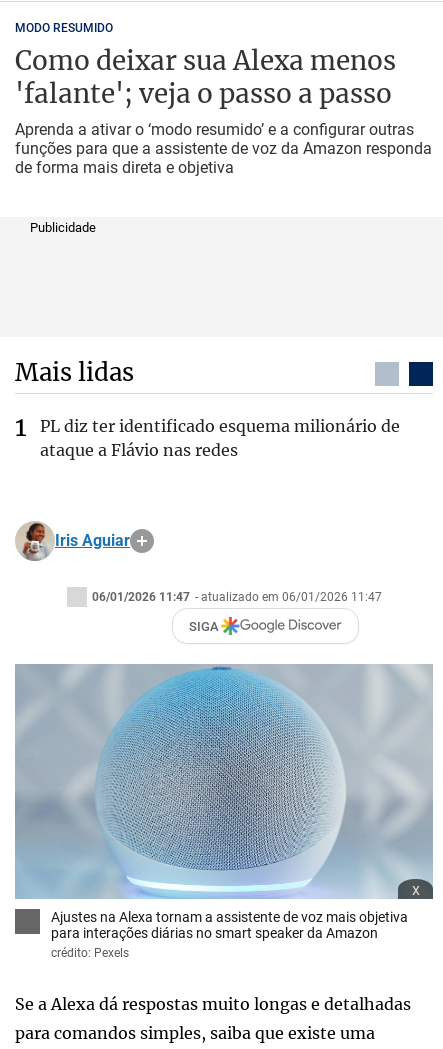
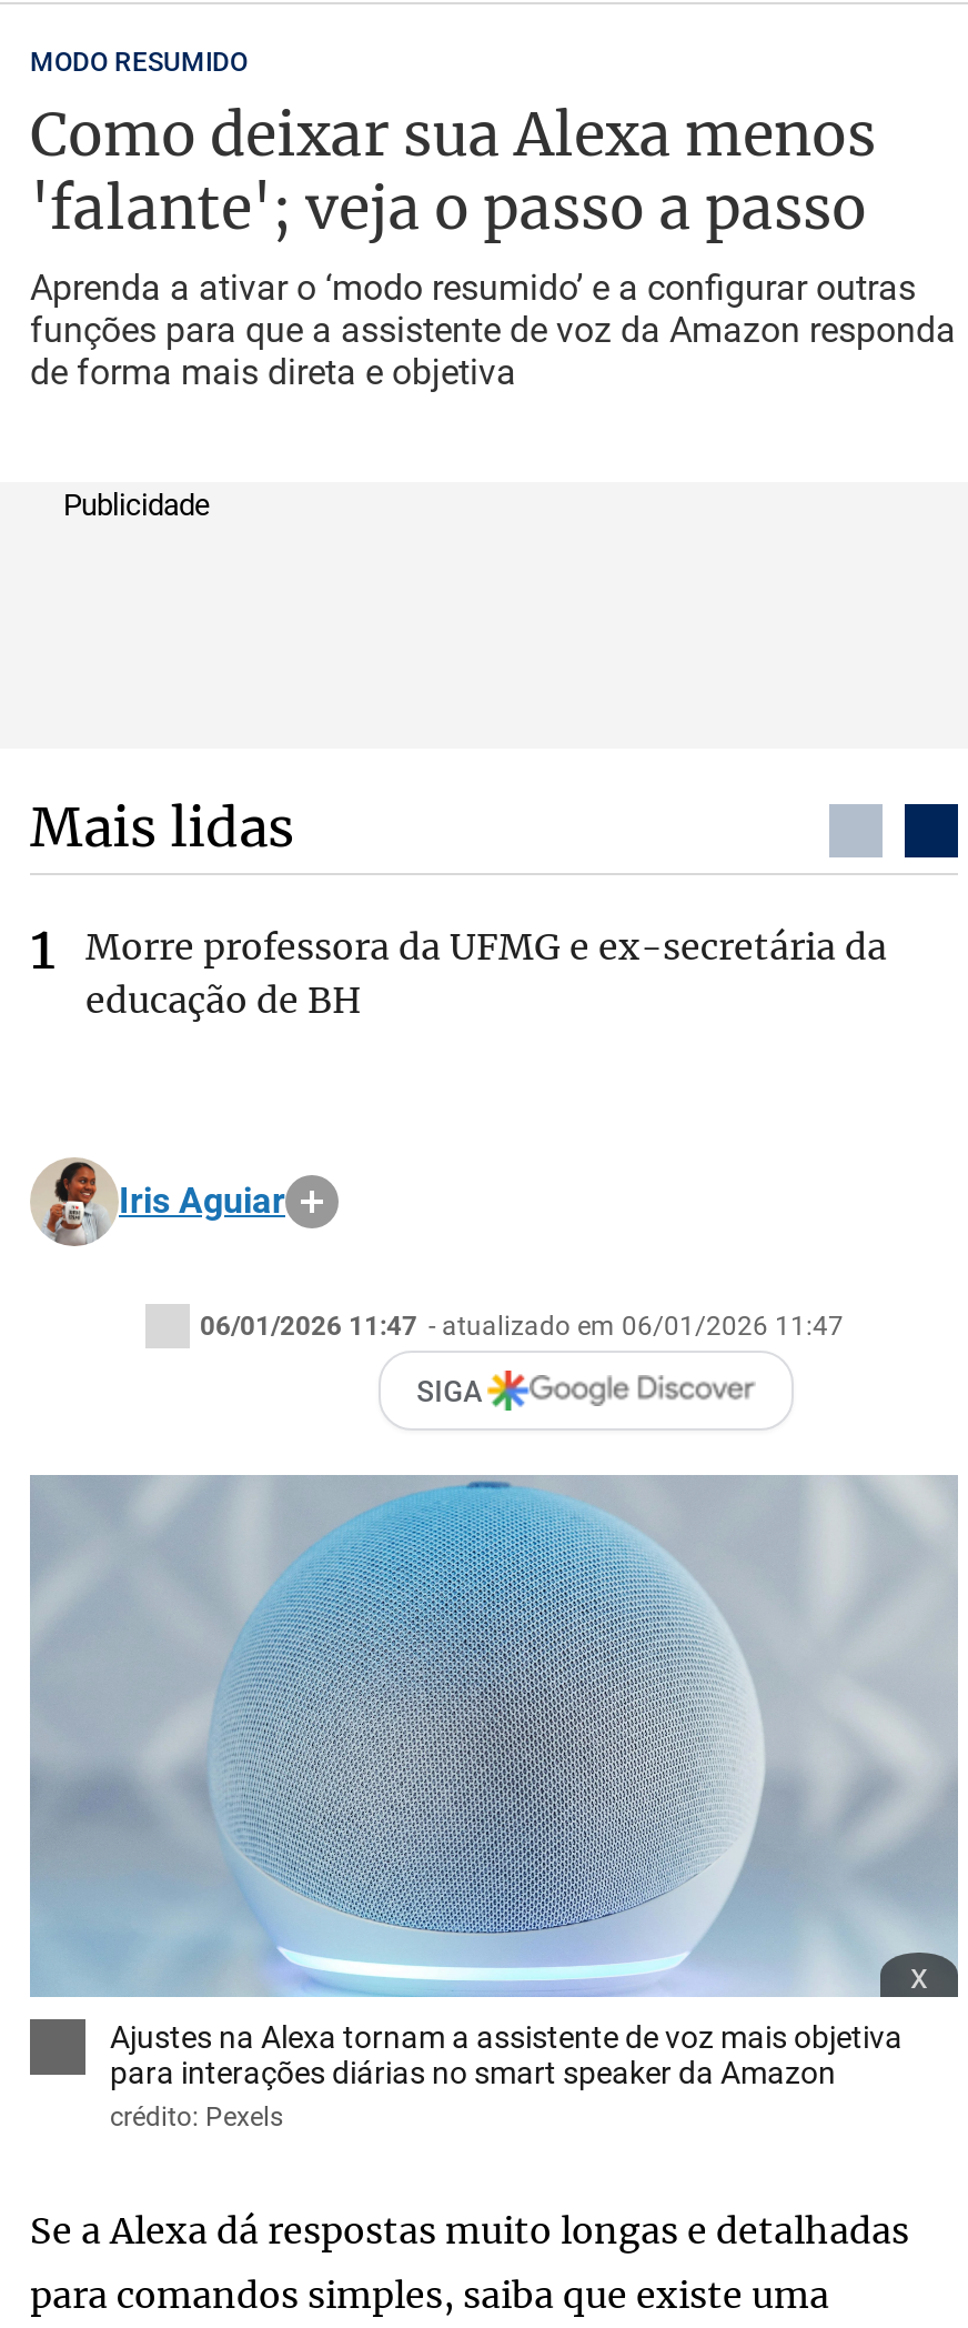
- PL diz ter identificado esquema milionário de
- ataque a Flávio nas redes
+ Morre professora da UFMG e ex-secretária da
+ educação de BH
